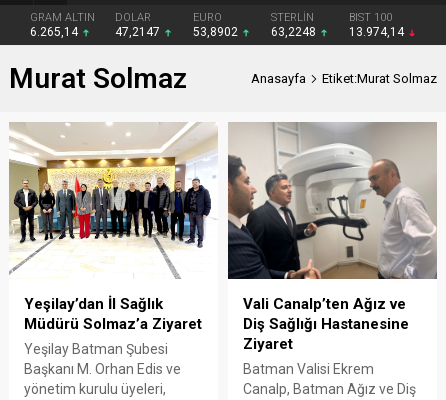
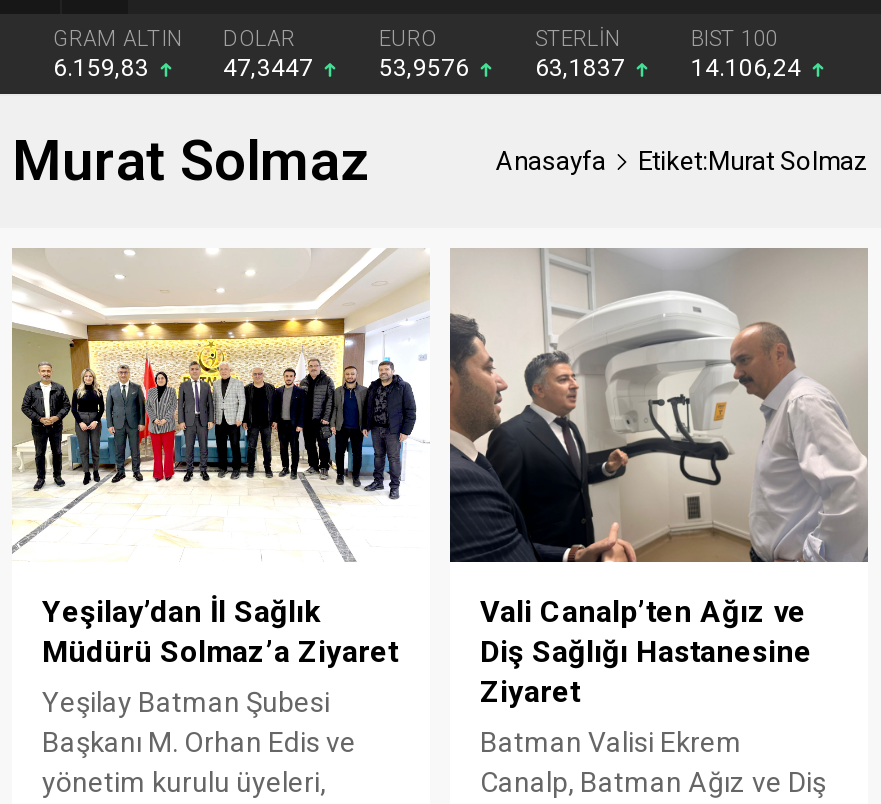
- 6.265,14
+ 6.159,83

- 47,2147
+ 47,3447

- 53,8902
+ 53,9576

- 63,2248
+ 63,1837

- 13.974,14
+ 14.106,24
